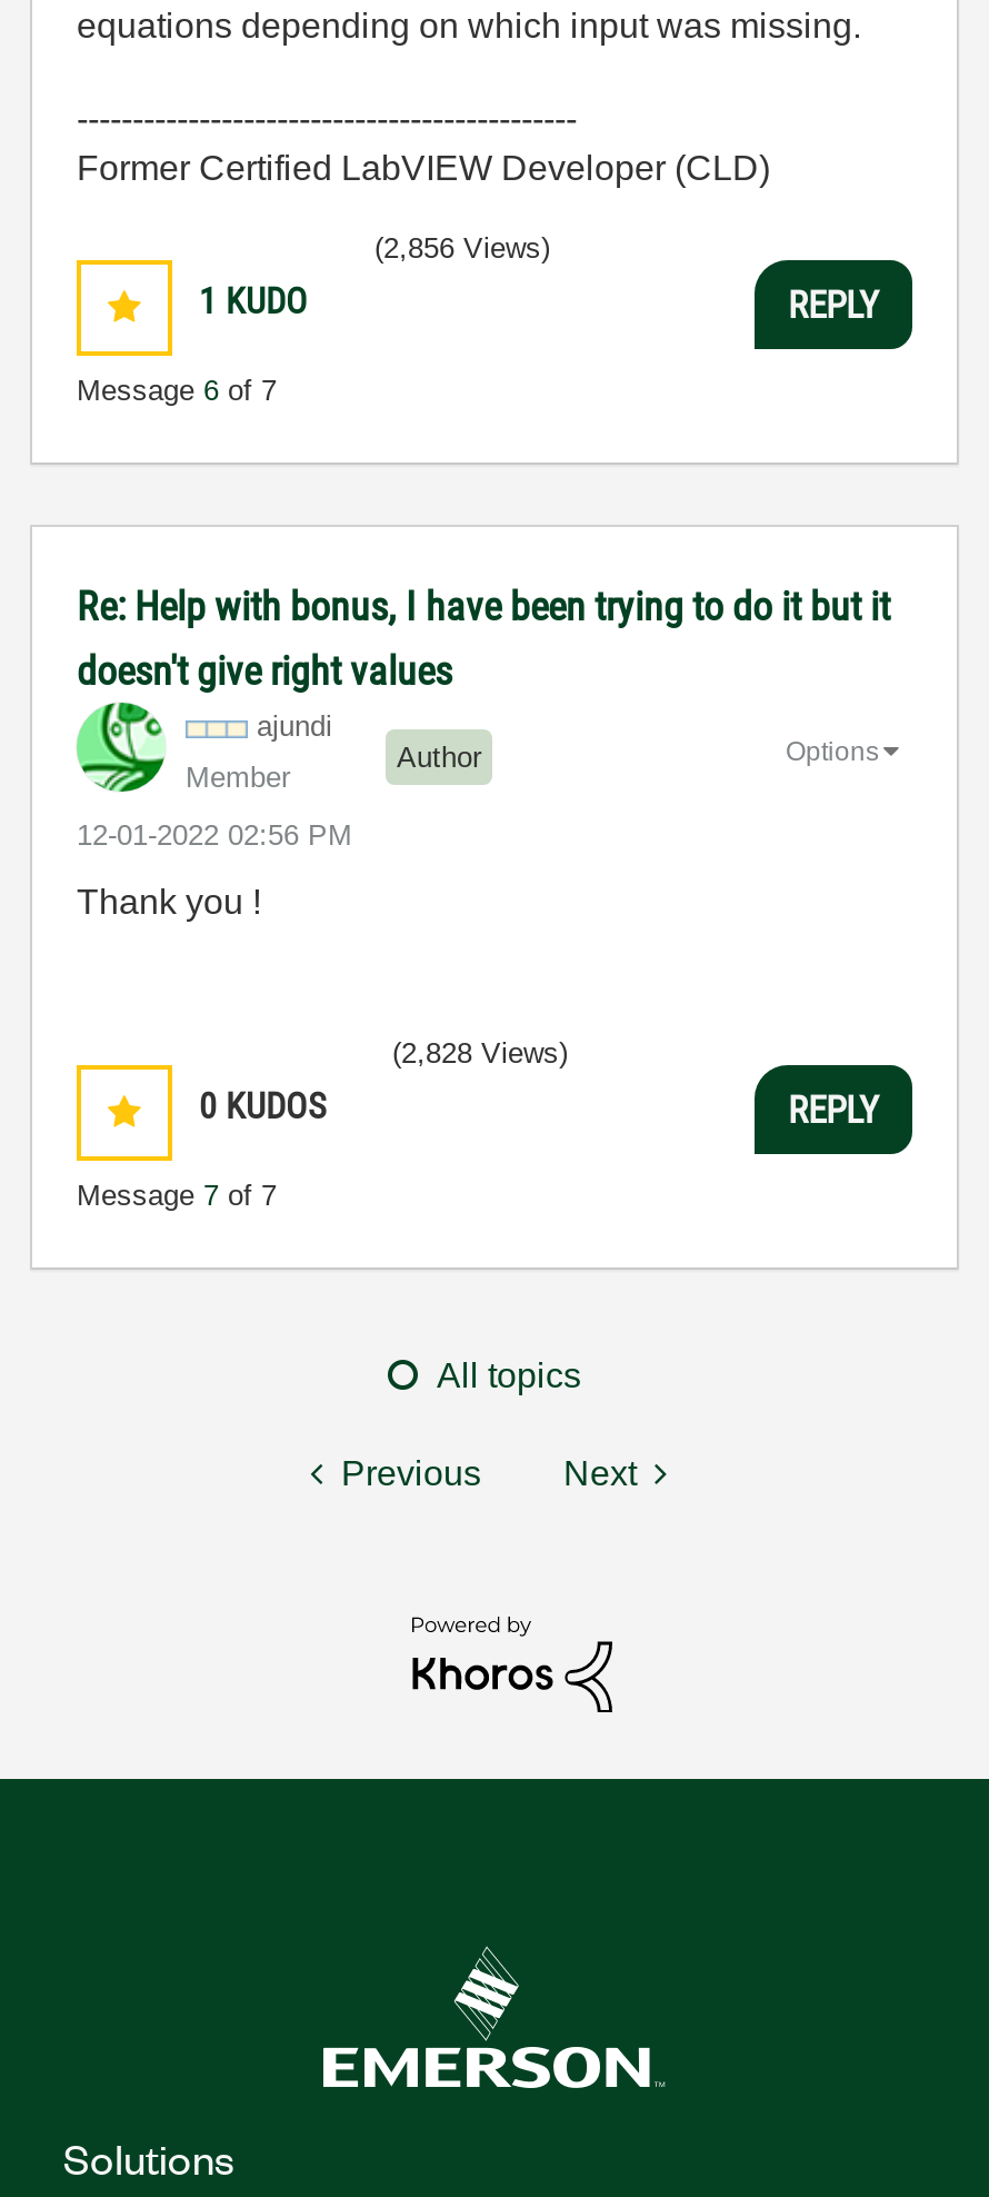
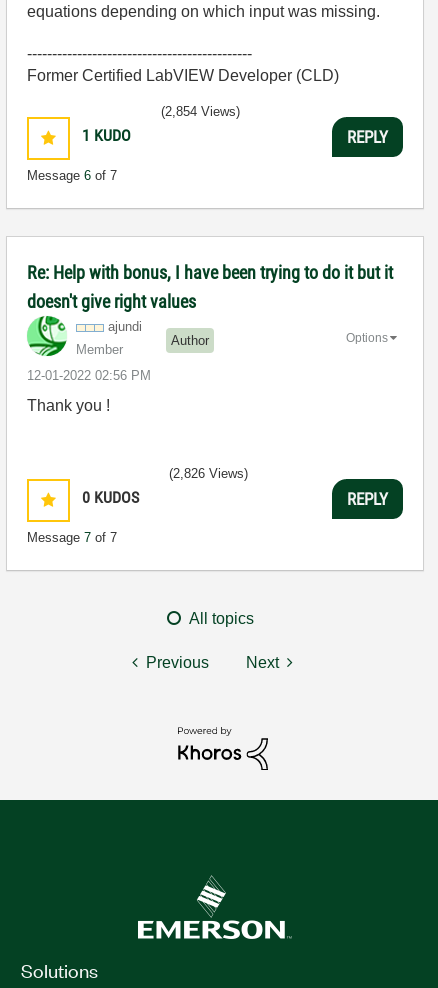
- (2,856 Views)
+ (2,854 Views)

- (2,828 Views)
+ (2,826 Views)
